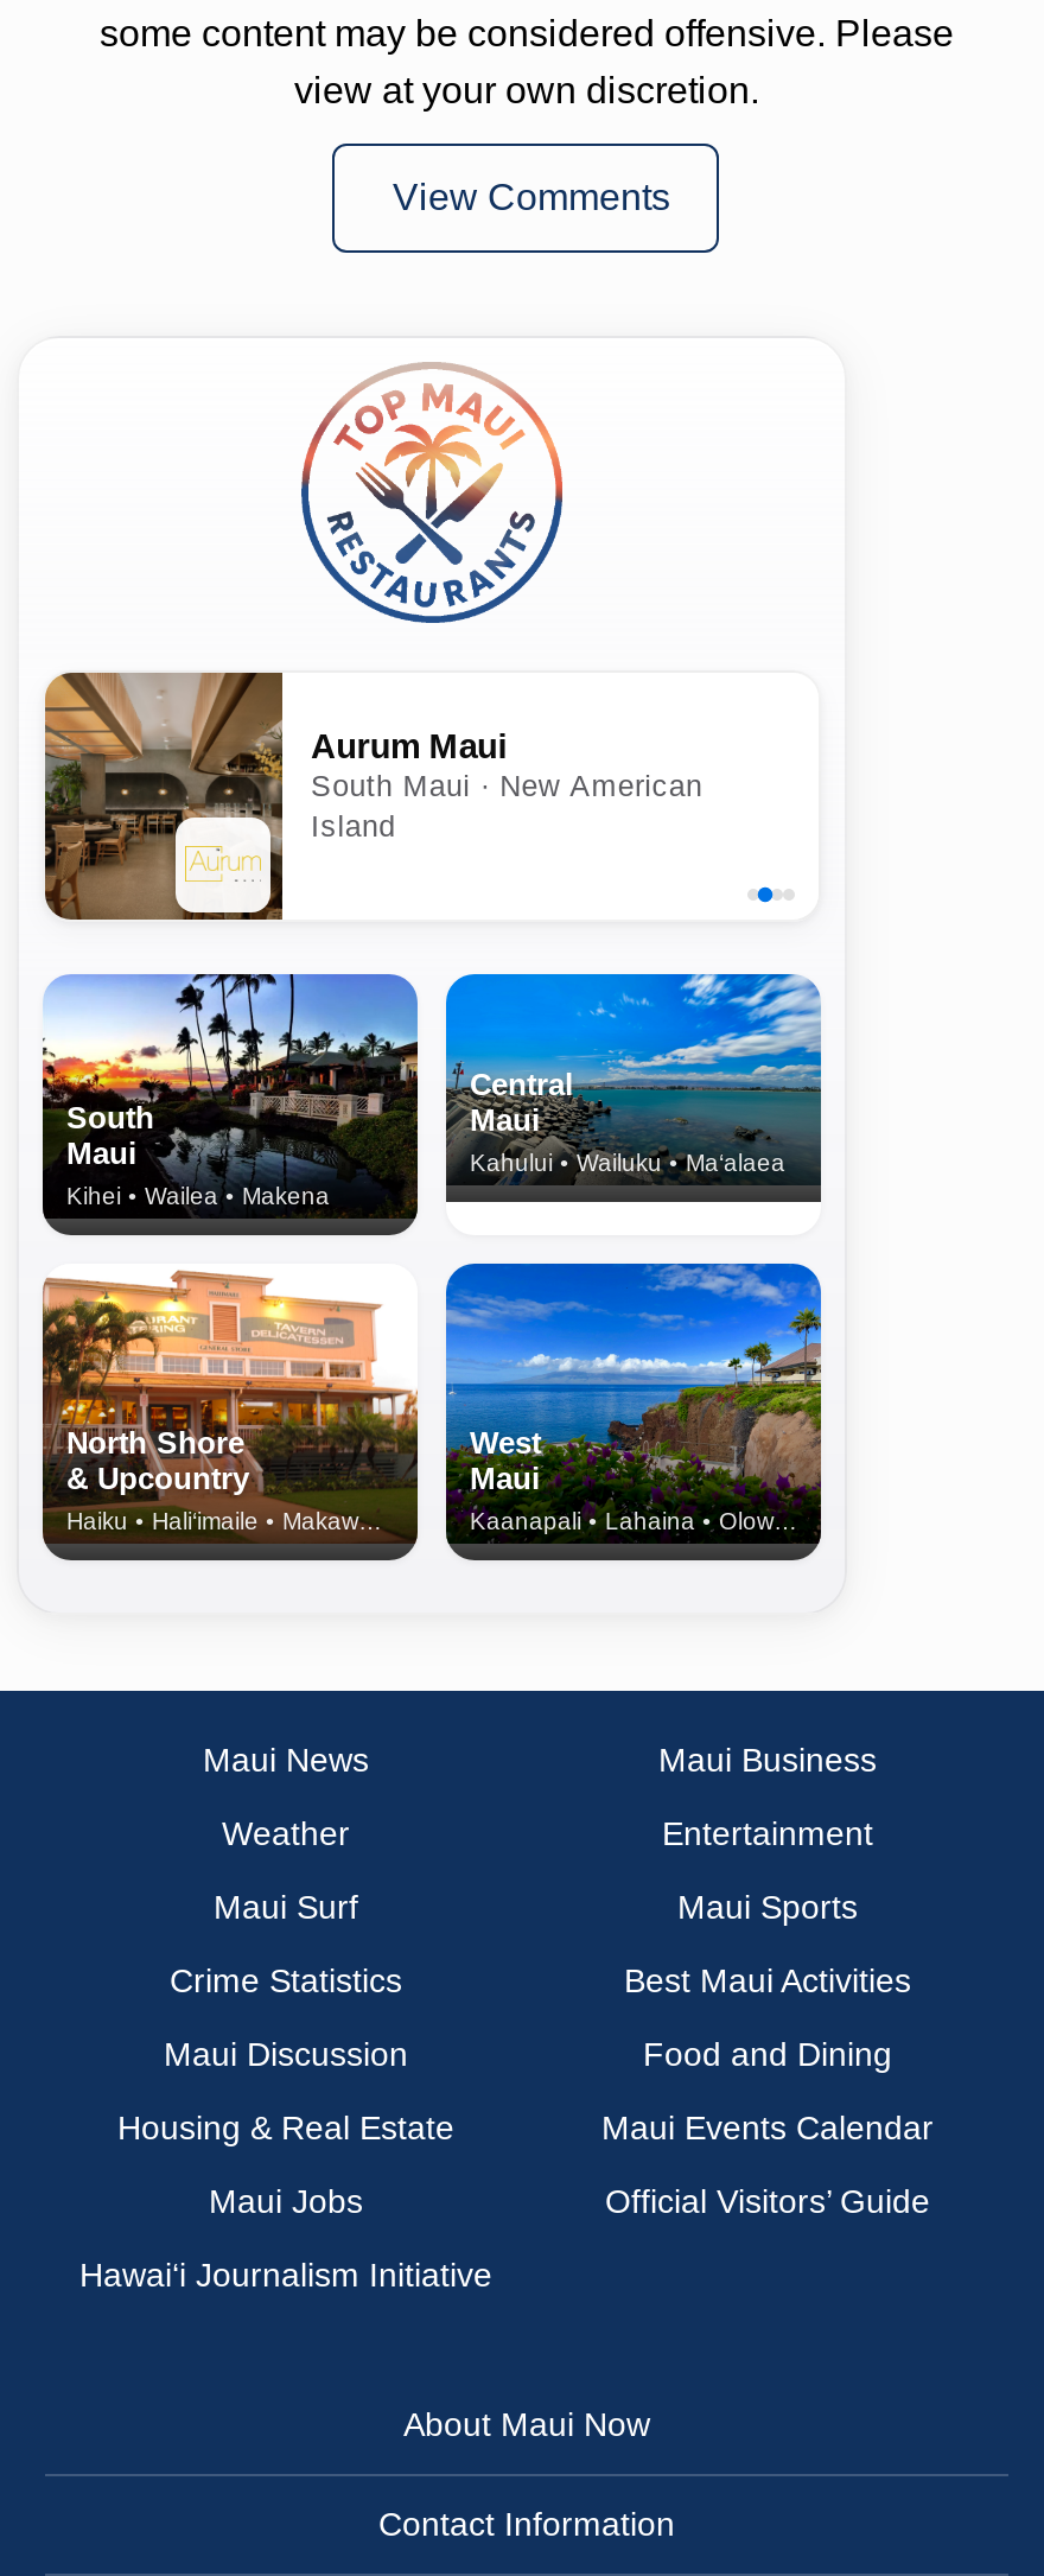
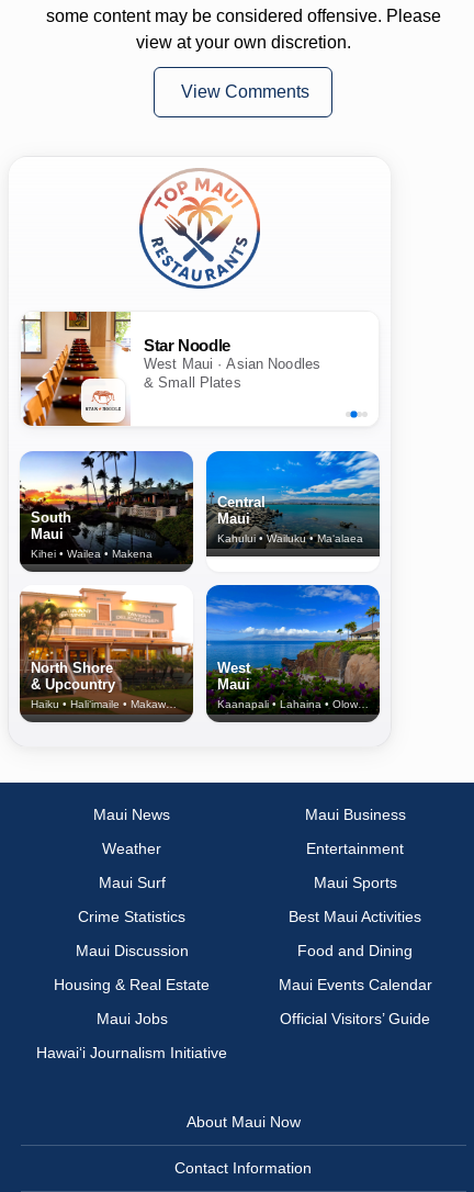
- [image]
- Aurum Maui
- South Maui · New American
- Island
+ [image]
+ Star Noodle
+ West Maui · Asian Noodles
+ & Small Plates
